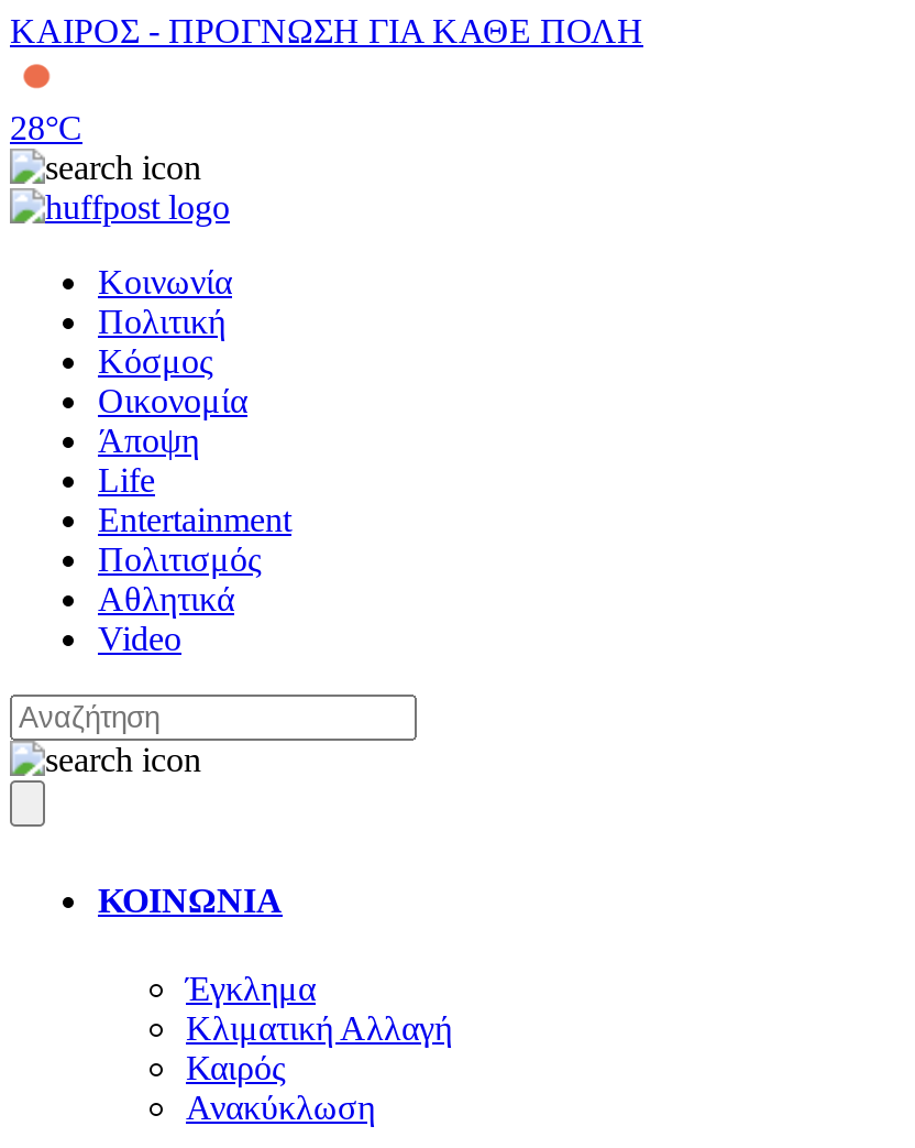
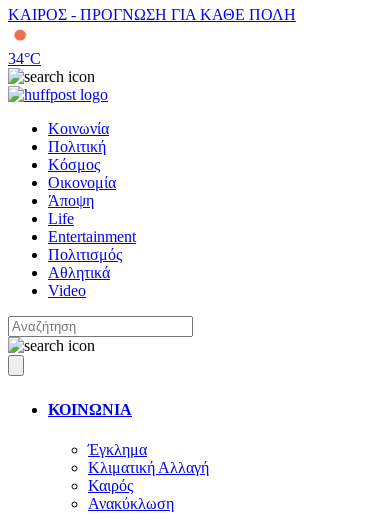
- 28°C
+ 34°C
